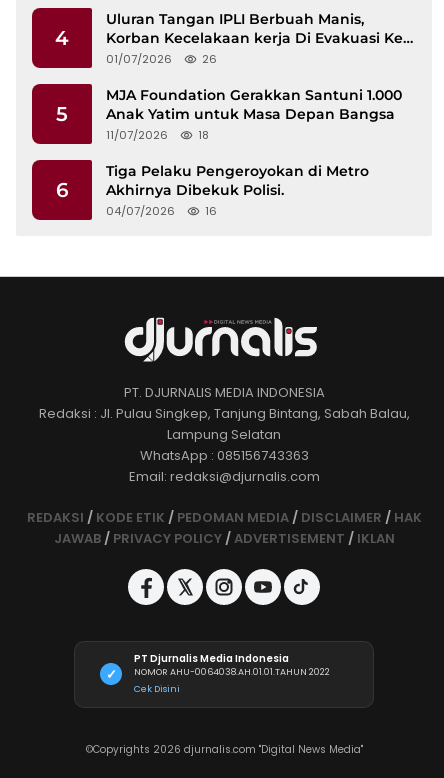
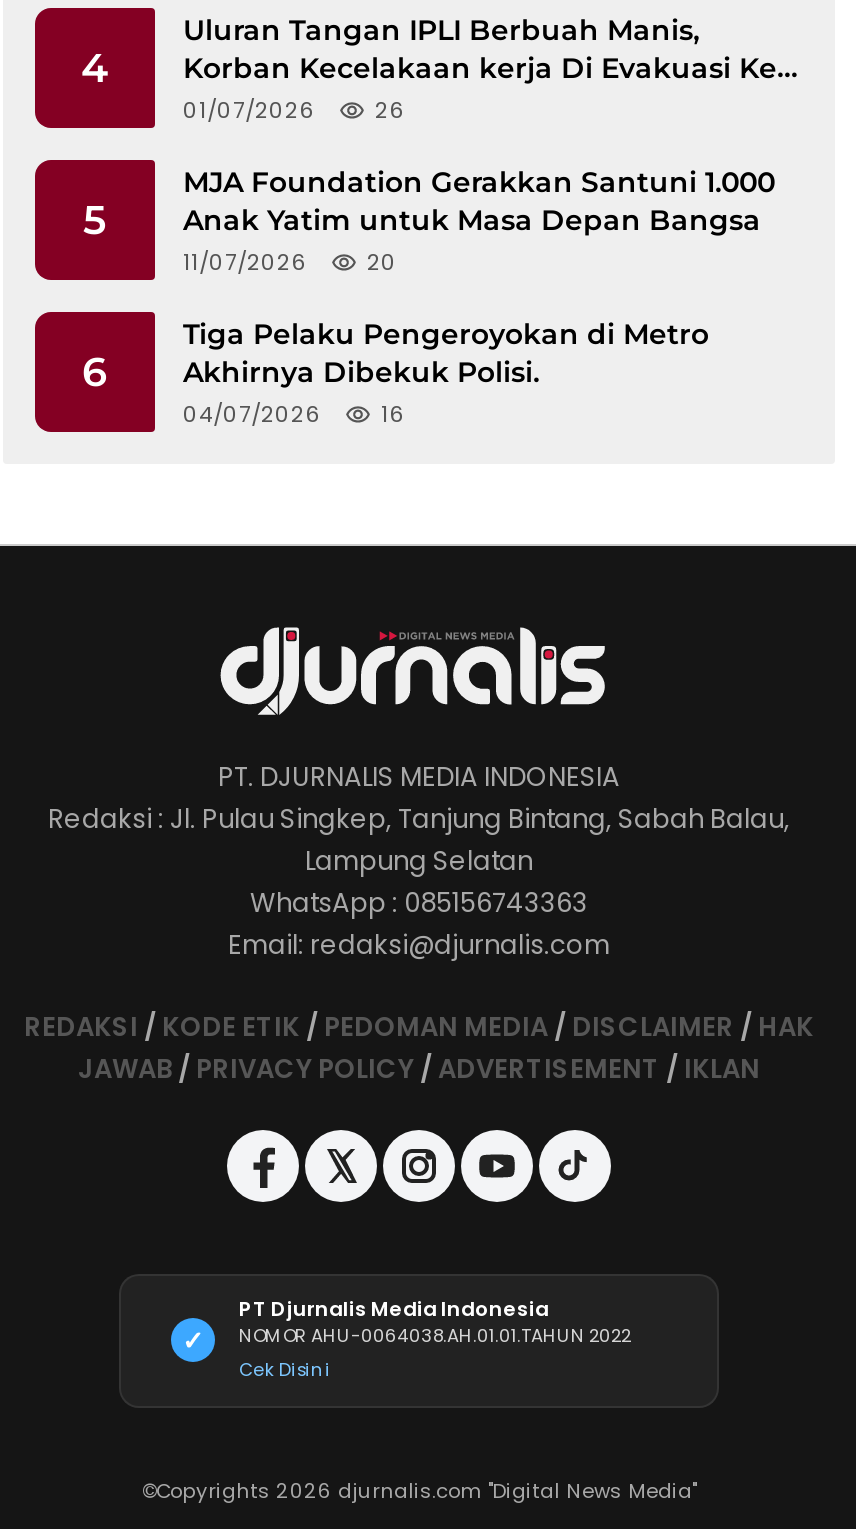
- 11/07/2026 18
+ 11/07/2026 20
